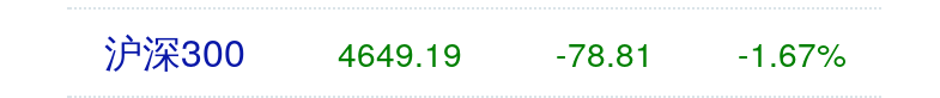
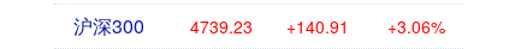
- 4649.19
+ 4739.23

- -78.81
+ +140.91

- -1.67%
+ +3.06%
